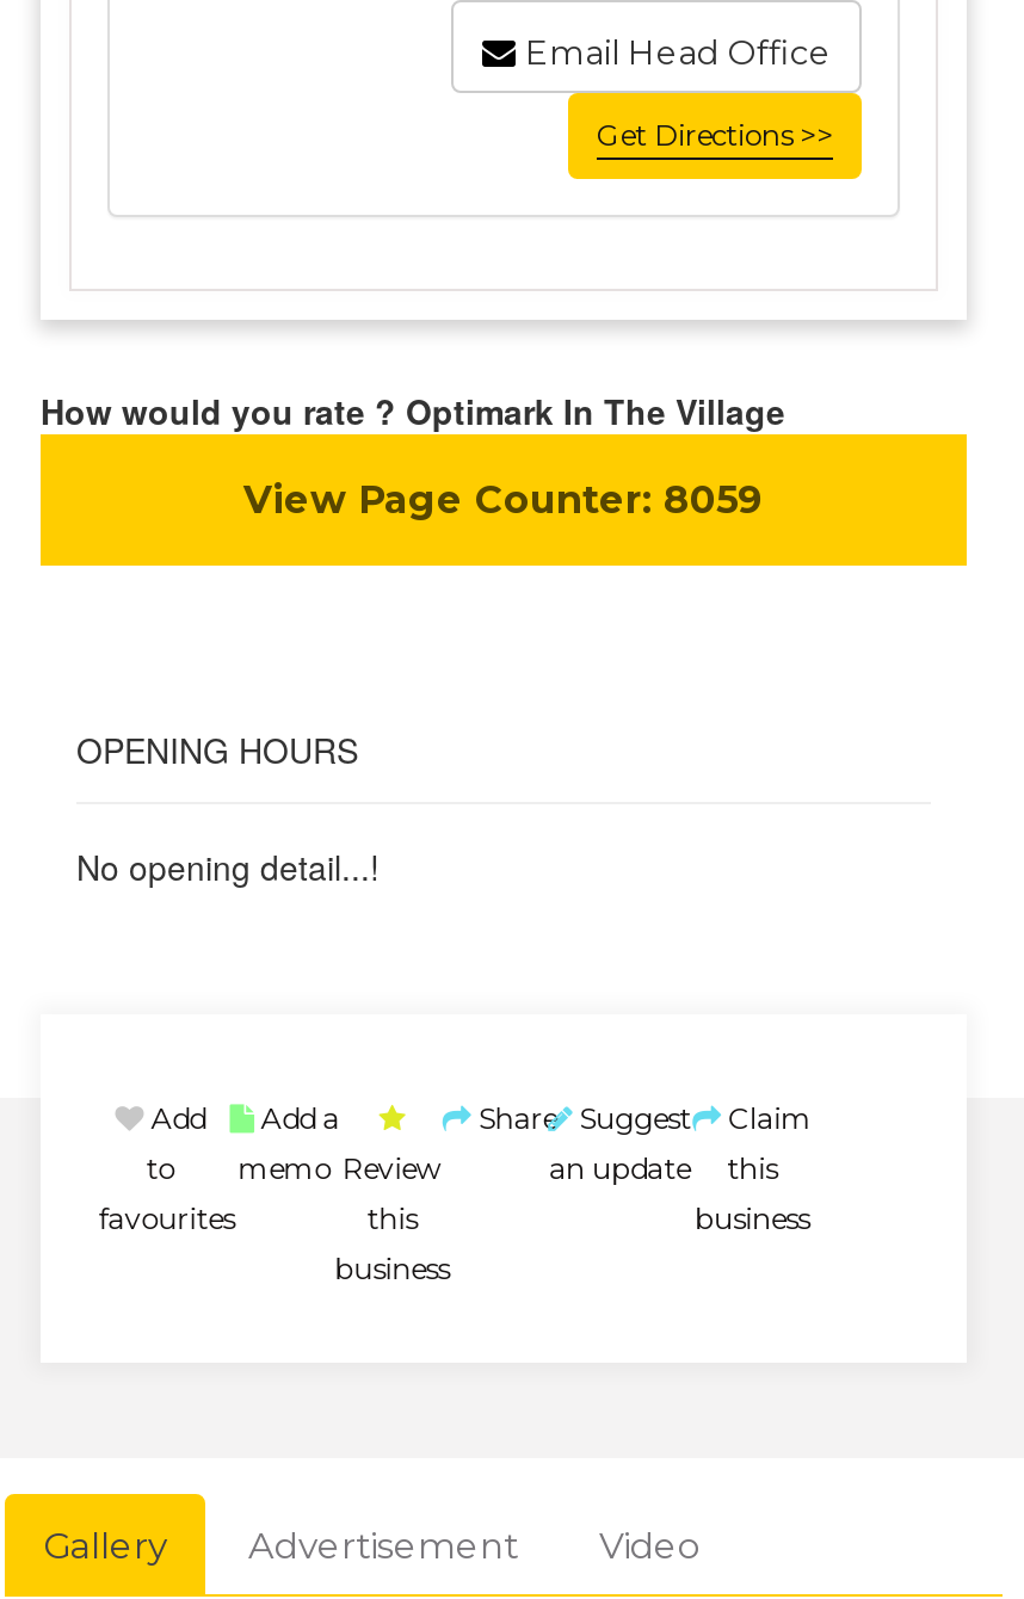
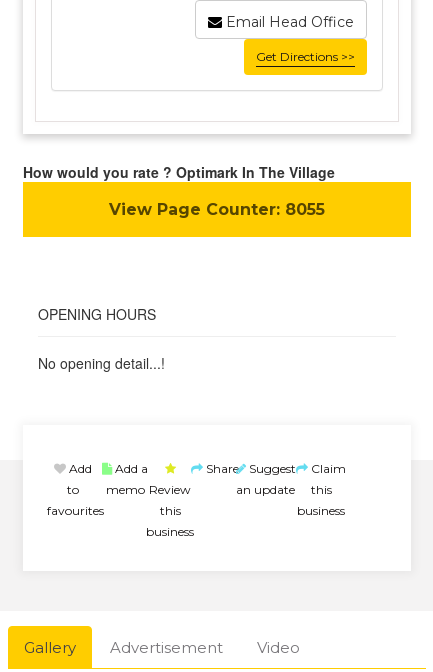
- View Page Counter: 8059
+ View Page Counter: 8055
